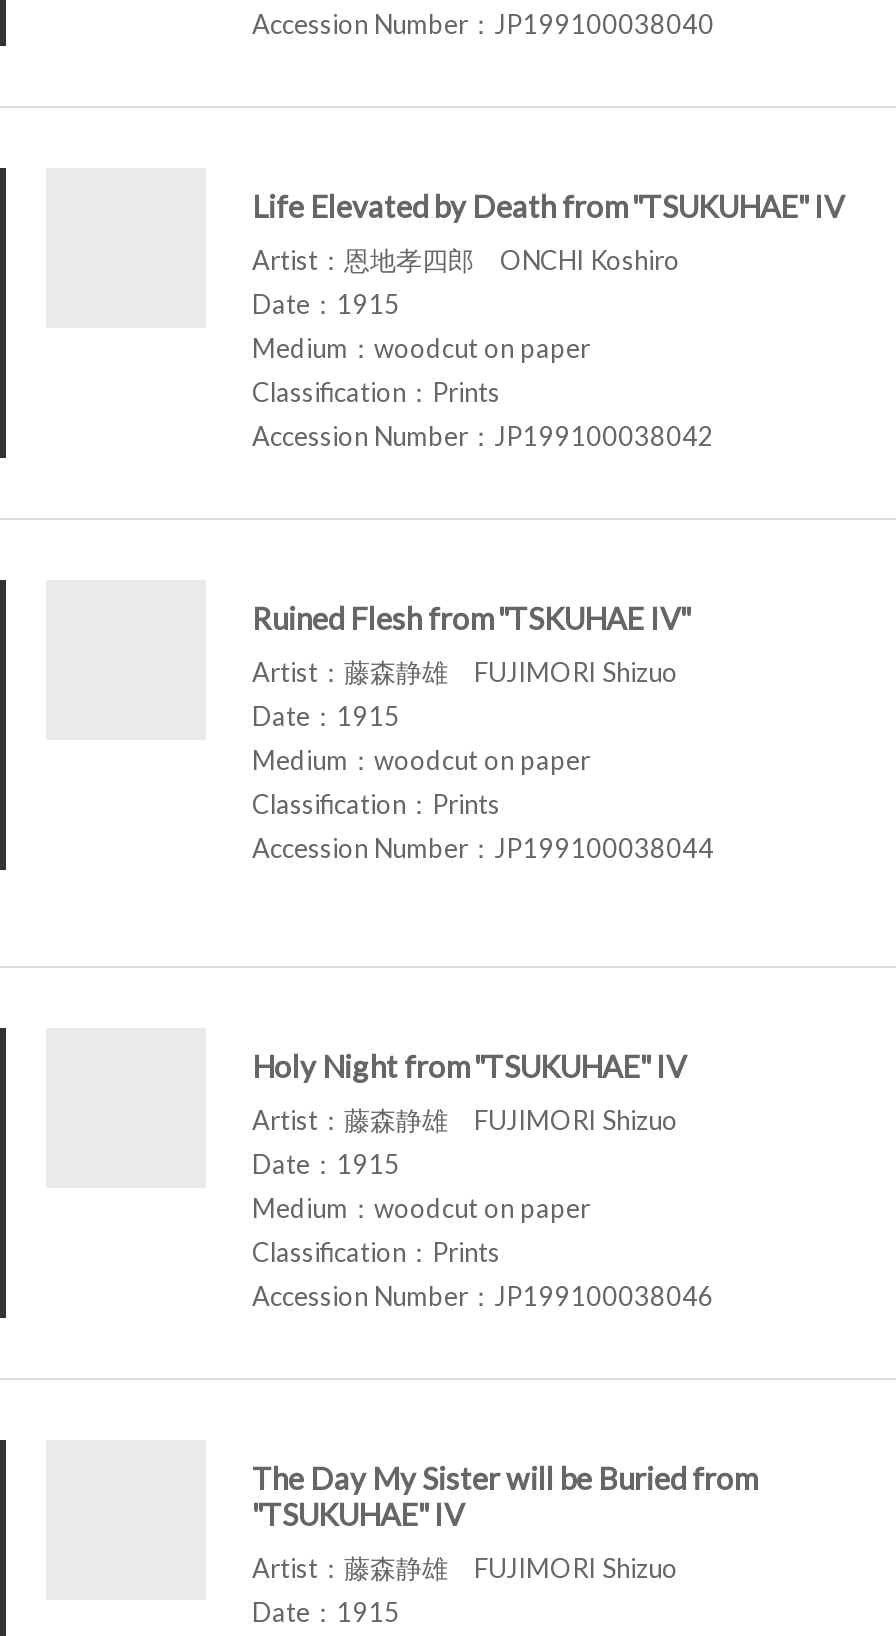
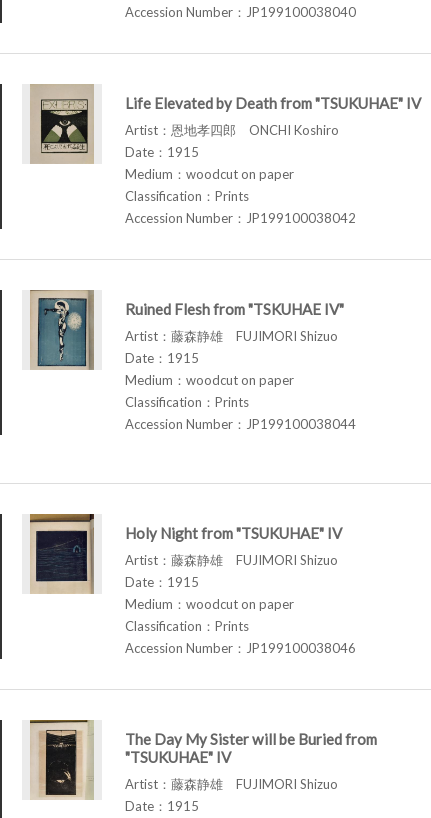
+ [image]

+ [image]

+ [image]

+ [image]
